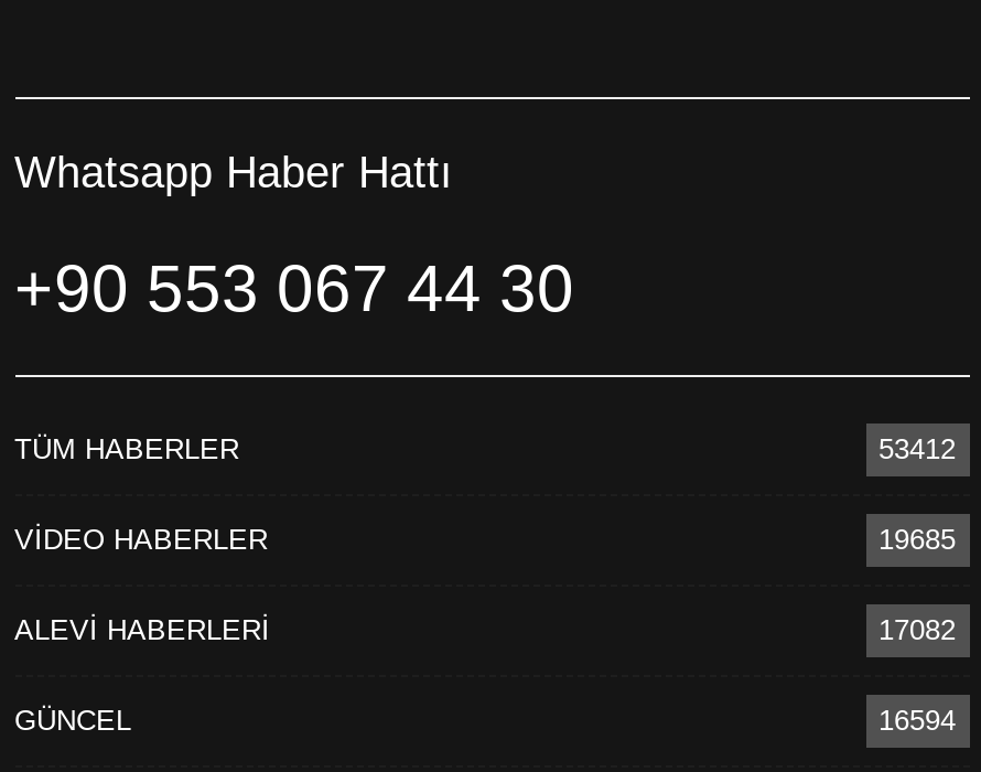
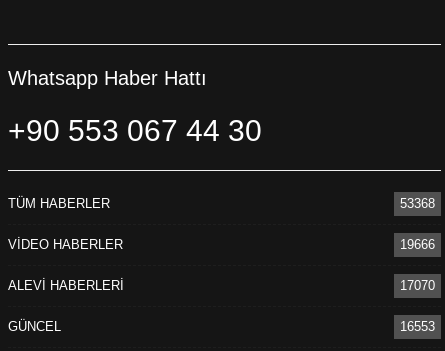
- 53412
+ 53368

- 19685
+ 19666

- 17082
+ 17070

- 16594
+ 16553
